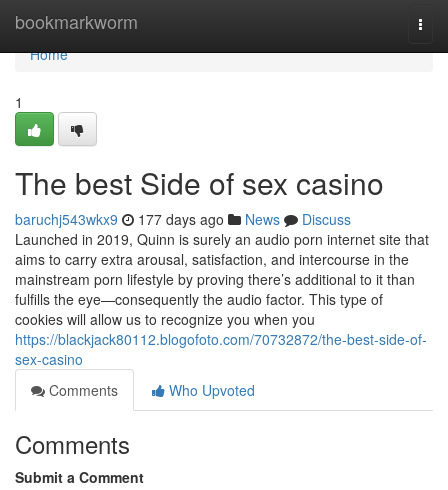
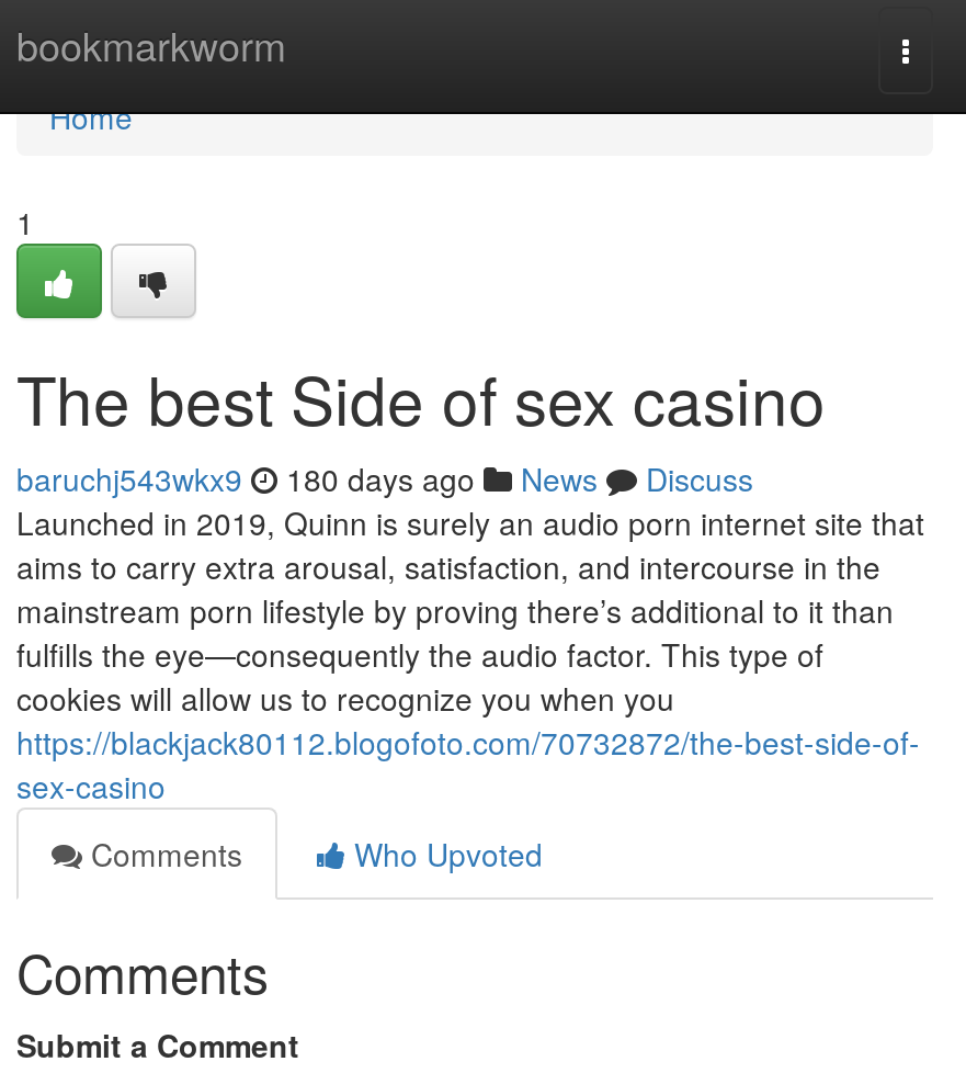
- baruchj543wkx9 177 days ago News Discuss
+ baruchj543wkx9 180 days ago News Discuss
